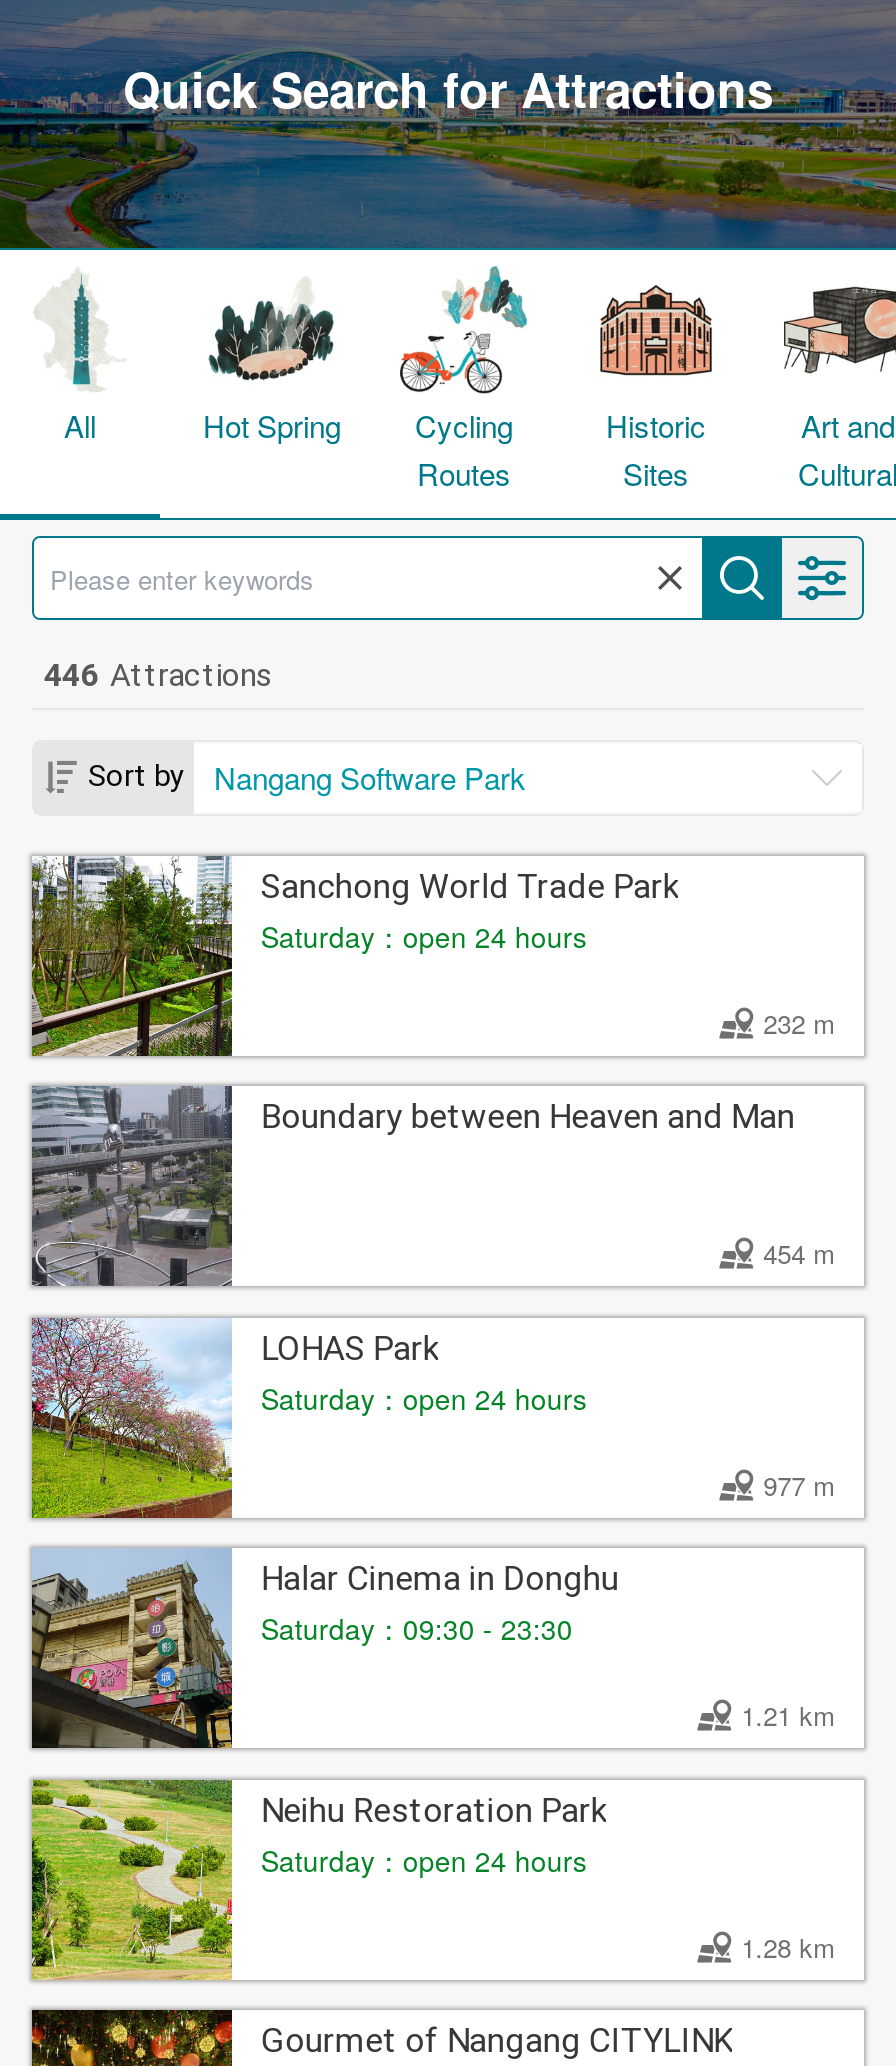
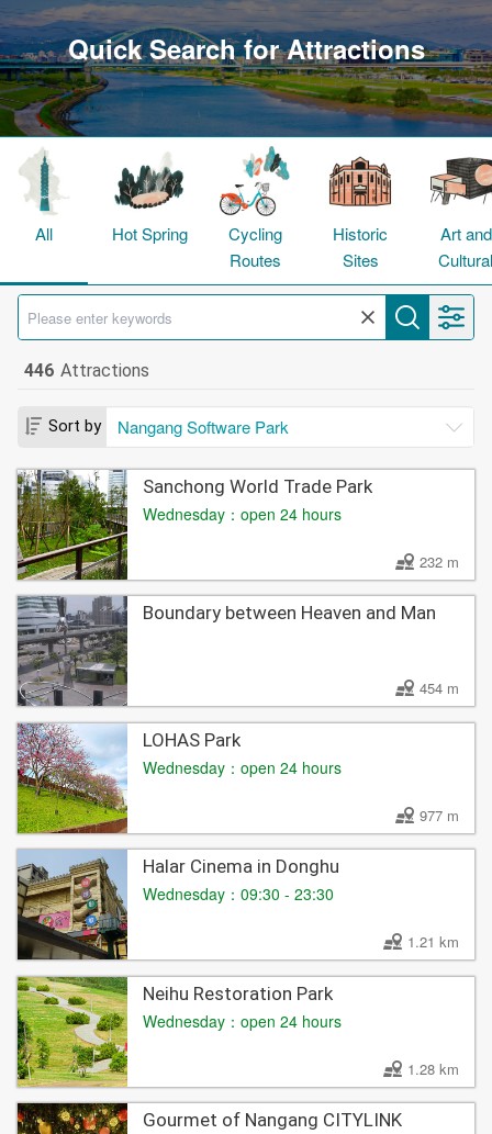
- Saturday：open 24 hours
+ Wednesday：open 24 hours

- Saturday：open 24 hours
+ Wednesday：open 24 hours

- Saturday：09:30 - 23:30
+ Wednesday：09:30 - 23:30

- Saturday：open 24 hours
+ Wednesday：open 24 hours
